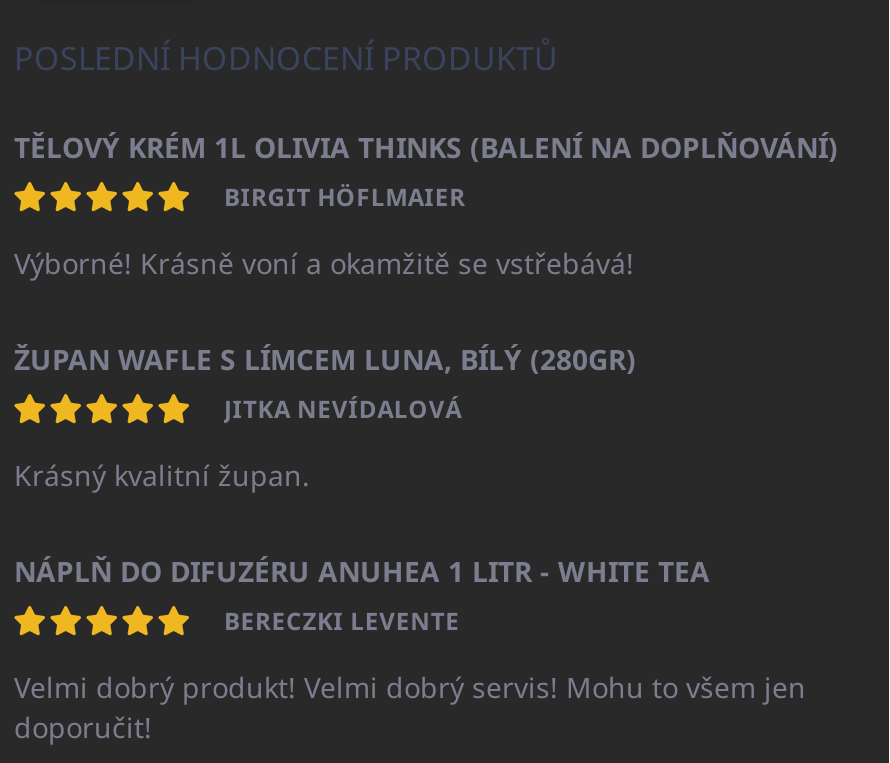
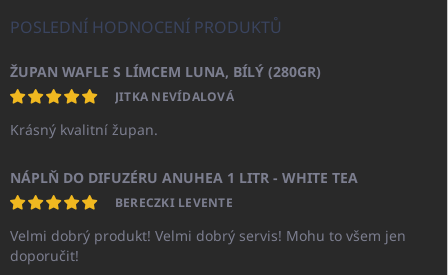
- TĚLOVÝ KRÉM 1L OLIVIA THINKS (BALENÍ NA DOPLŇOVÁNÍ)
- BIRGIT HÖFLMAIER
- Výborné! Krásně voní a okamžitě se vstřebává!
